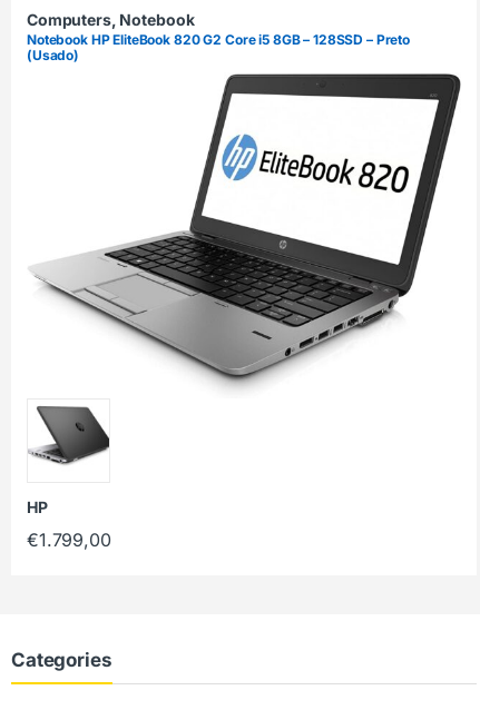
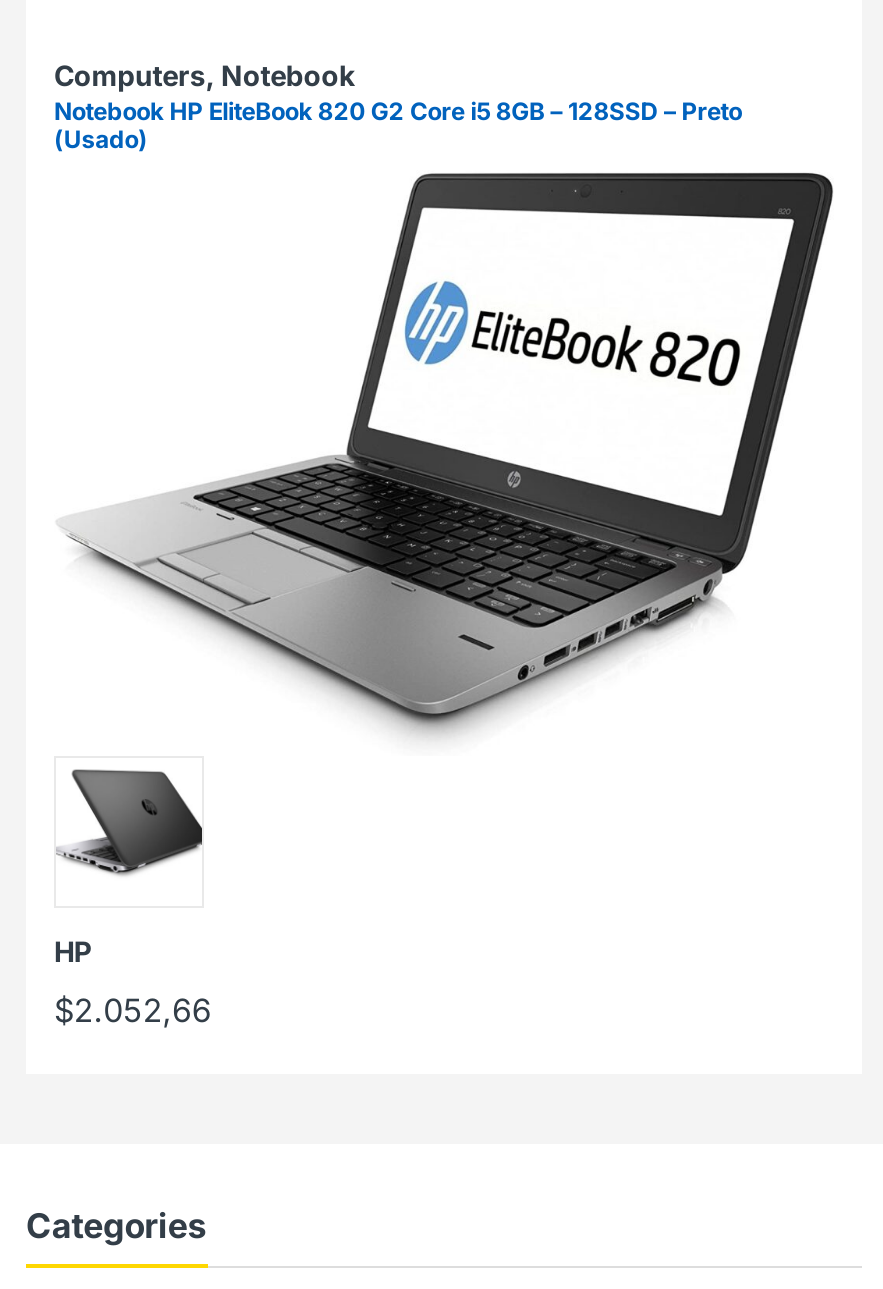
- €1.799,00
+ $2.052,66
